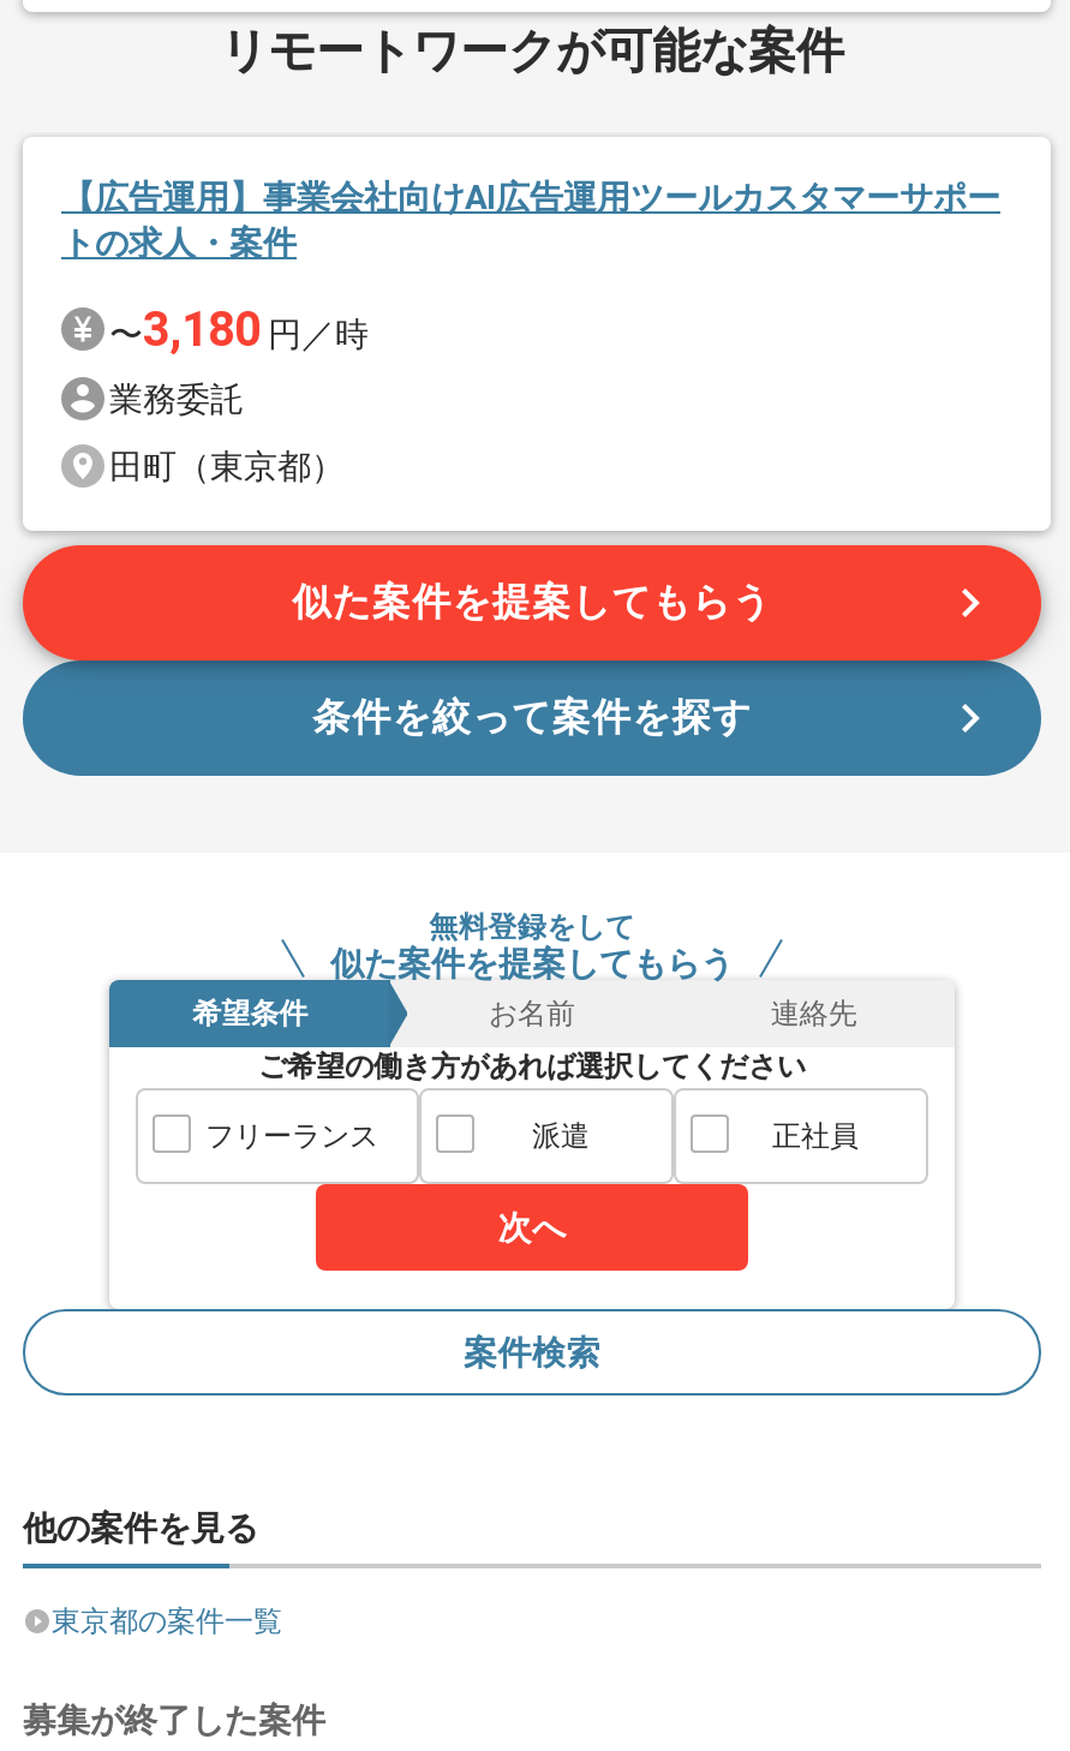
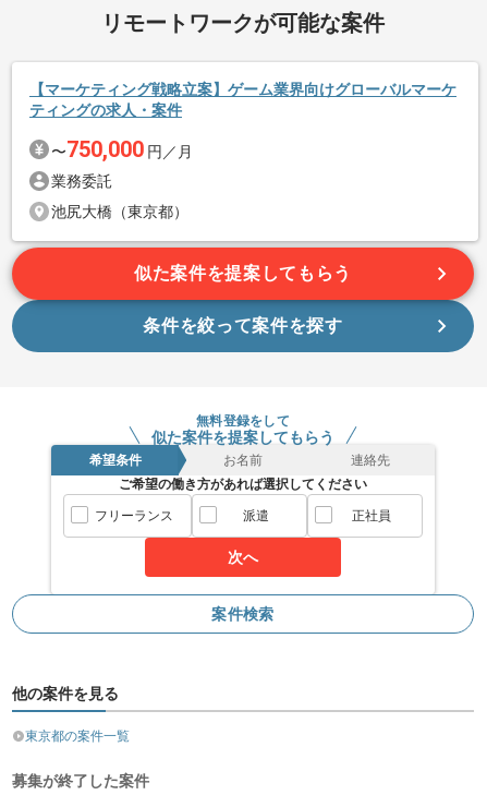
- 【広告運用】事業会社向けAI広告運用ツールカスタマーサポー
- トの求人・案件
+ 【マーケティング戦略立案】ゲーム業界向けグローバルマーケ
+ ティングの求人・案件

- 〜3,180円／時
+ 〜750,000円／月

- 田町（東京都）
+ 池尻大橋（東京都）
